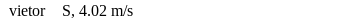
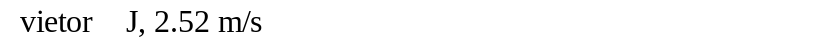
- vietor S, 4.02 m/s
+ vietor J, 2.52 m/s
